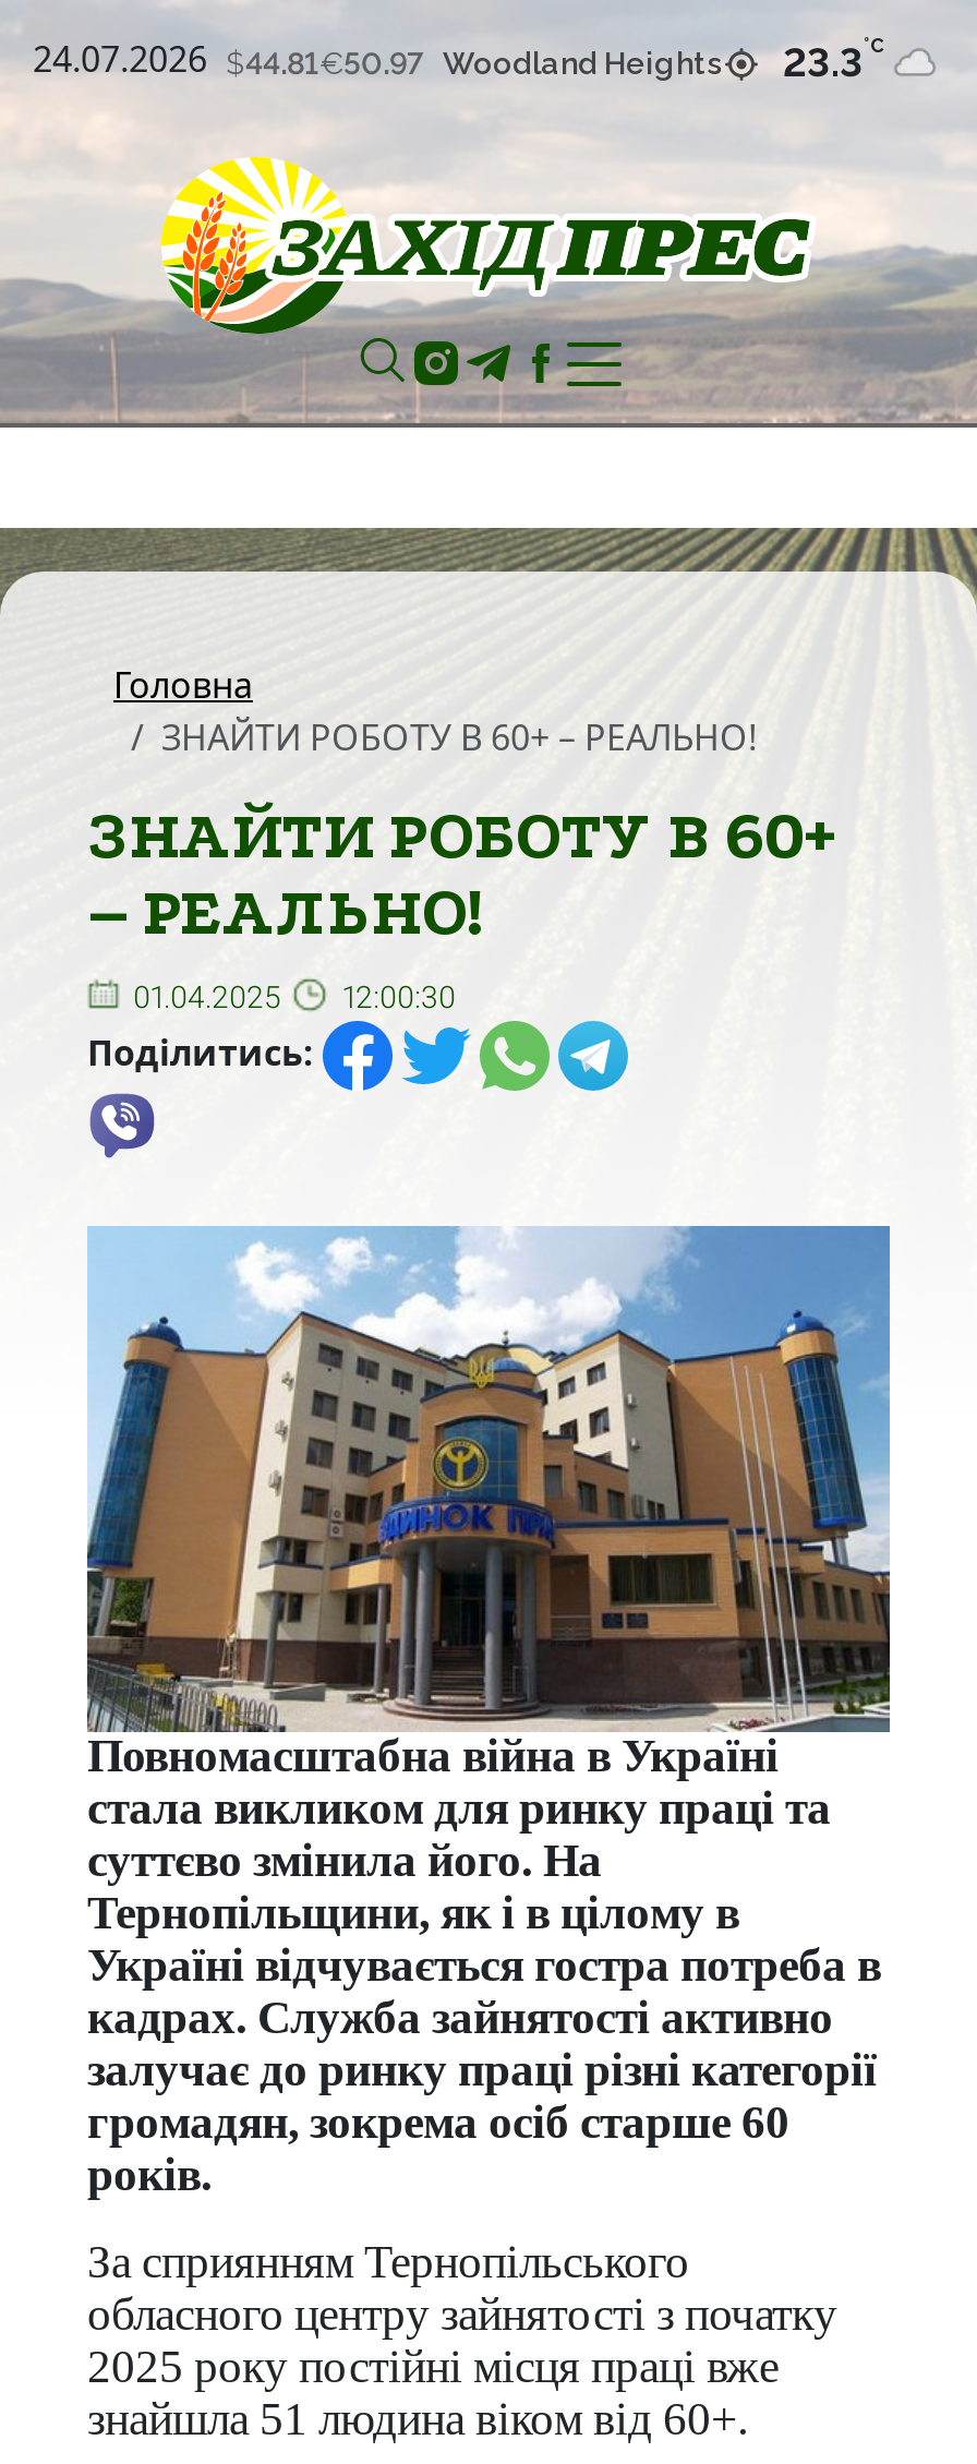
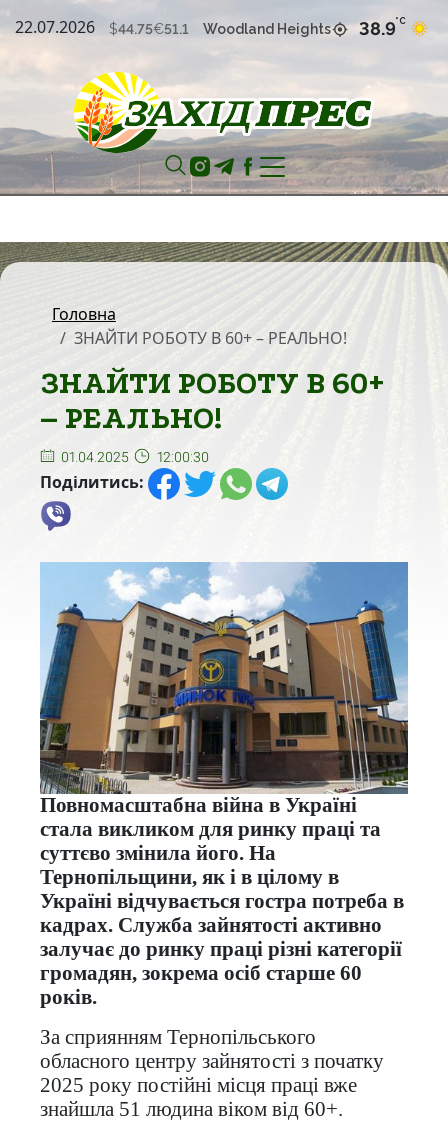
- 24.07.2026 $44.81€50.97 Woodland Heights
- 23.3°С
+ 22.07.2026
+ $44.75€51.1
+ Woodland Heights
+ 38.9°С
